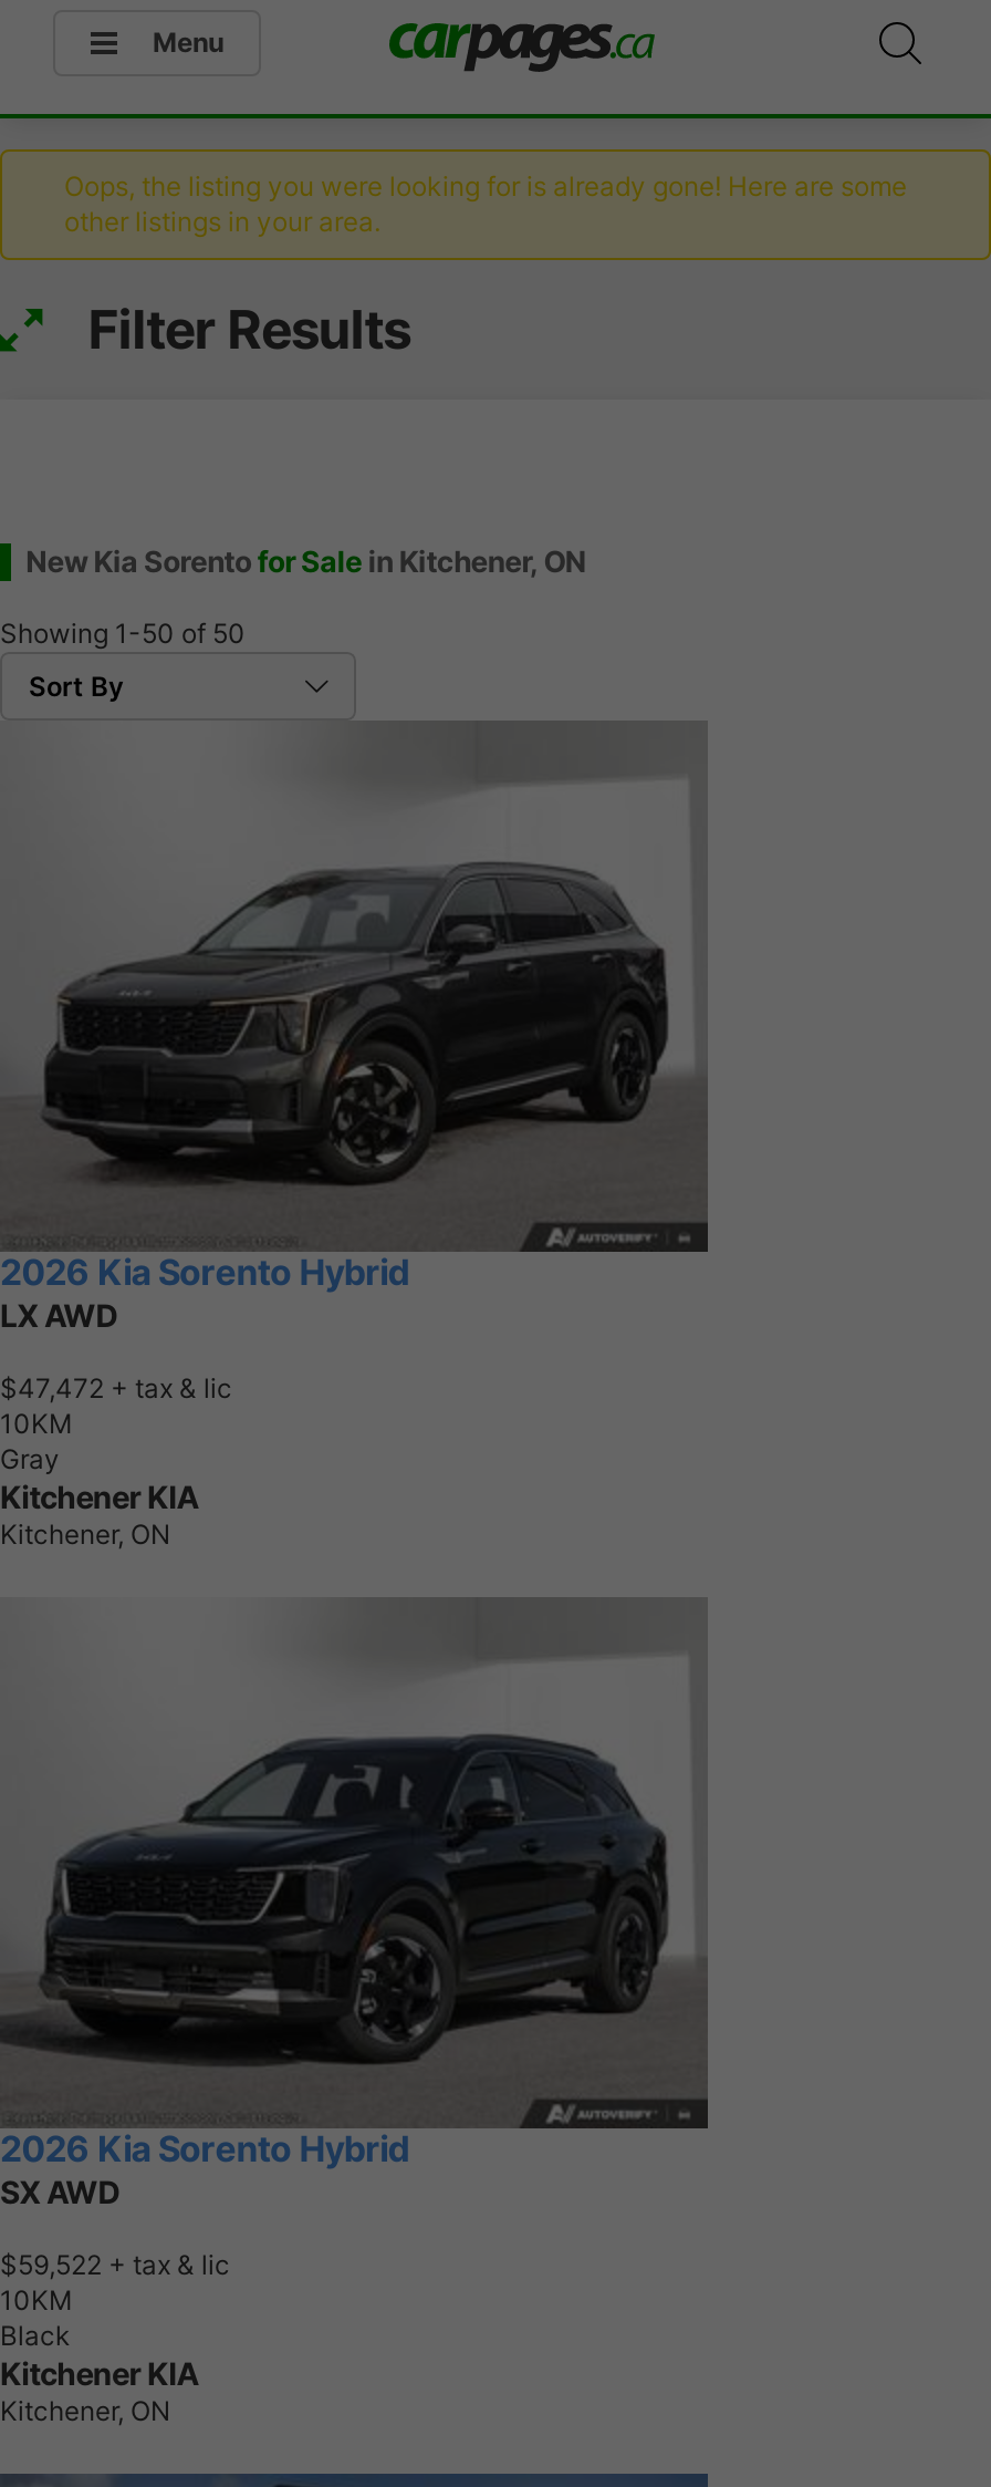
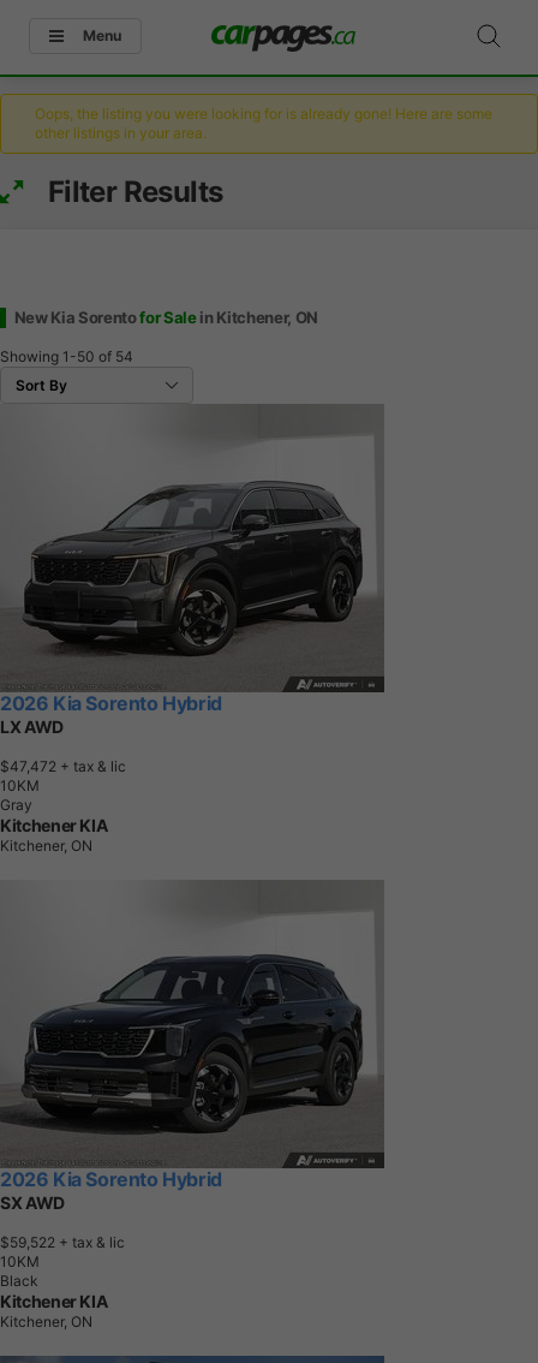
- Showing 1-50 of 50
+ Showing 1-50 of 54
